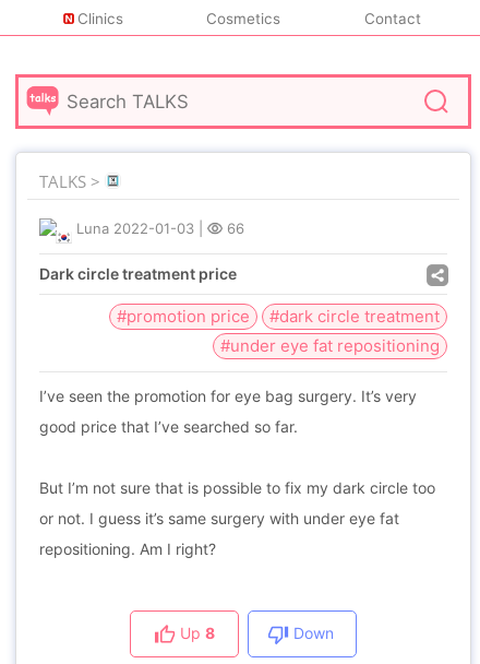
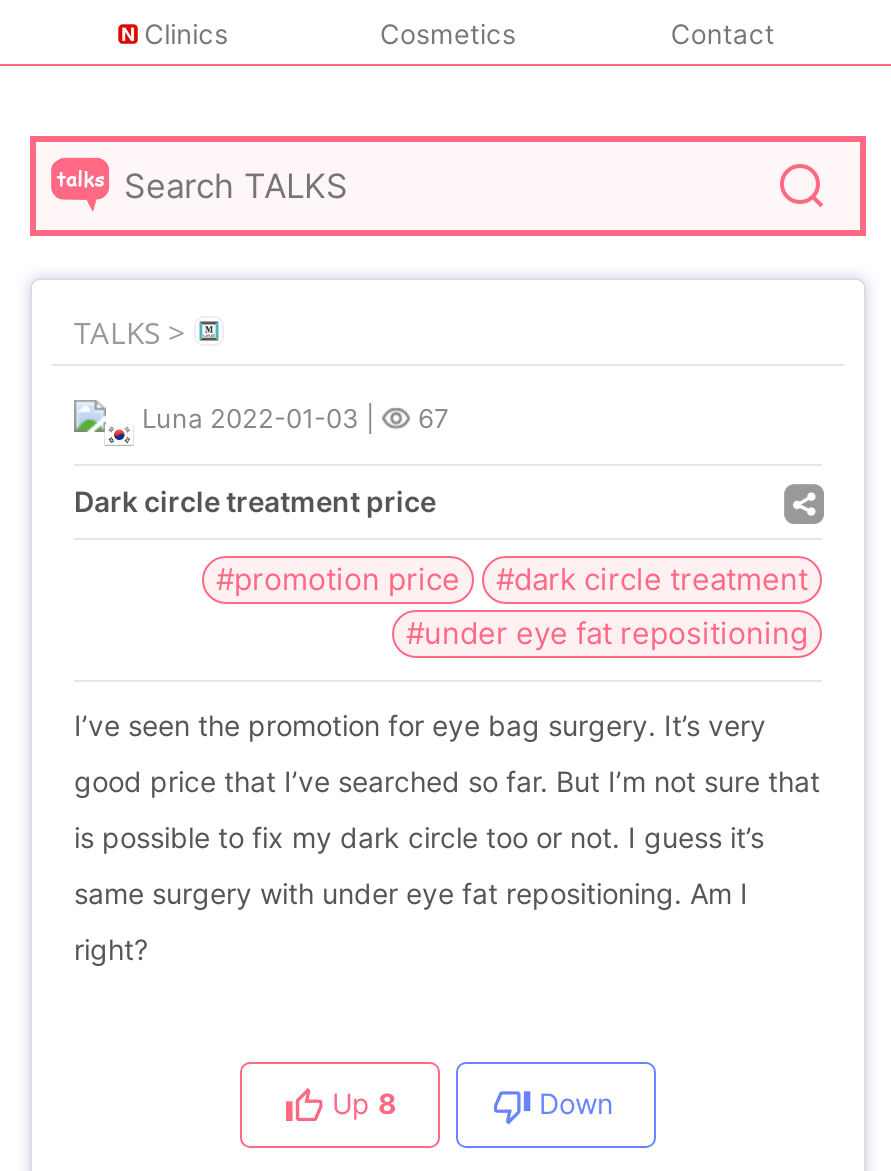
- 66
+ 67
